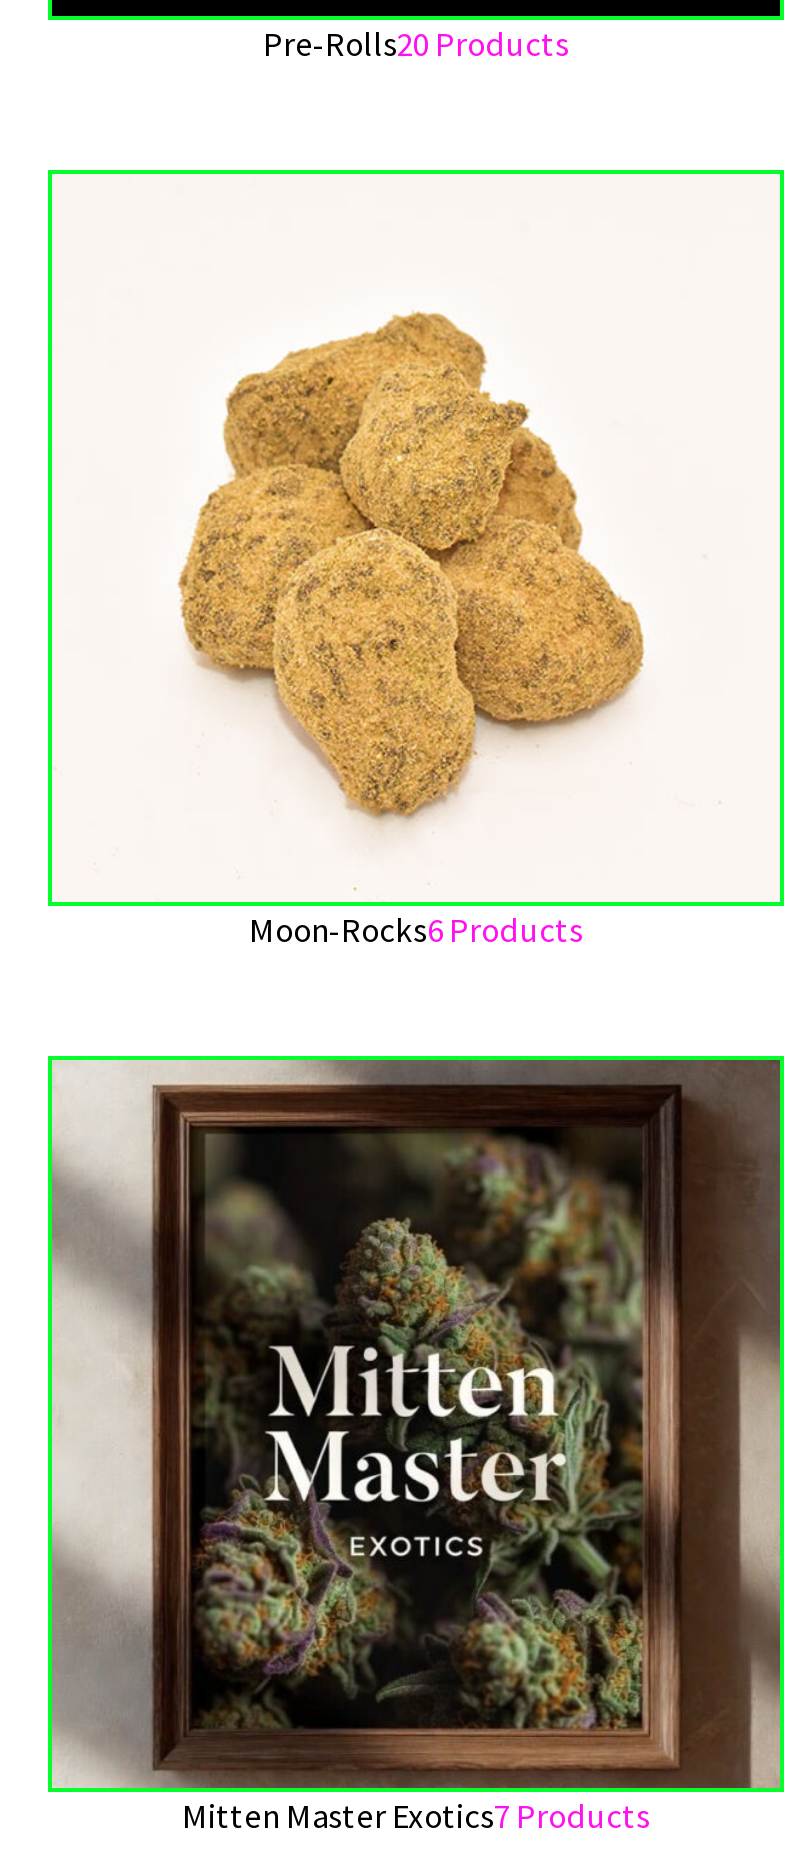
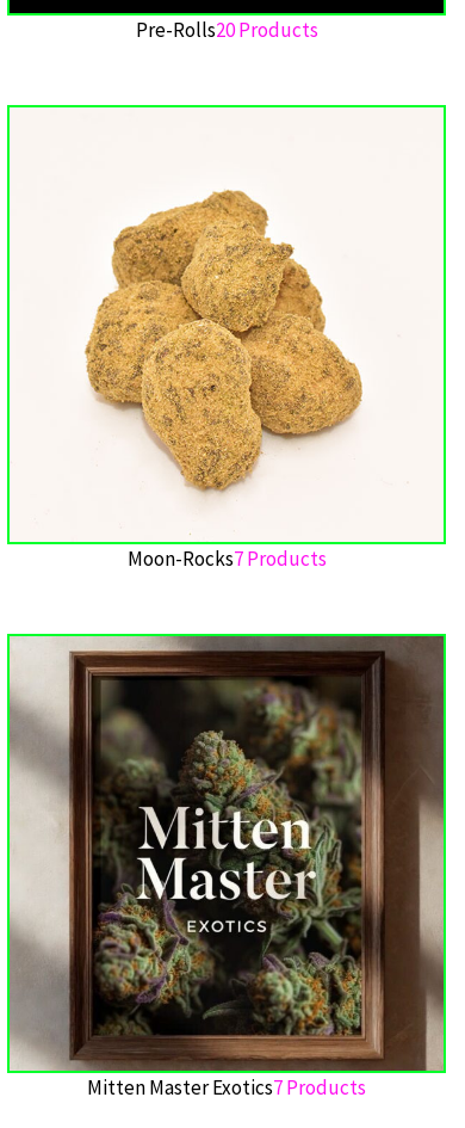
- Moon-Rocks6 Products
+ Moon-Rocks7 Products
